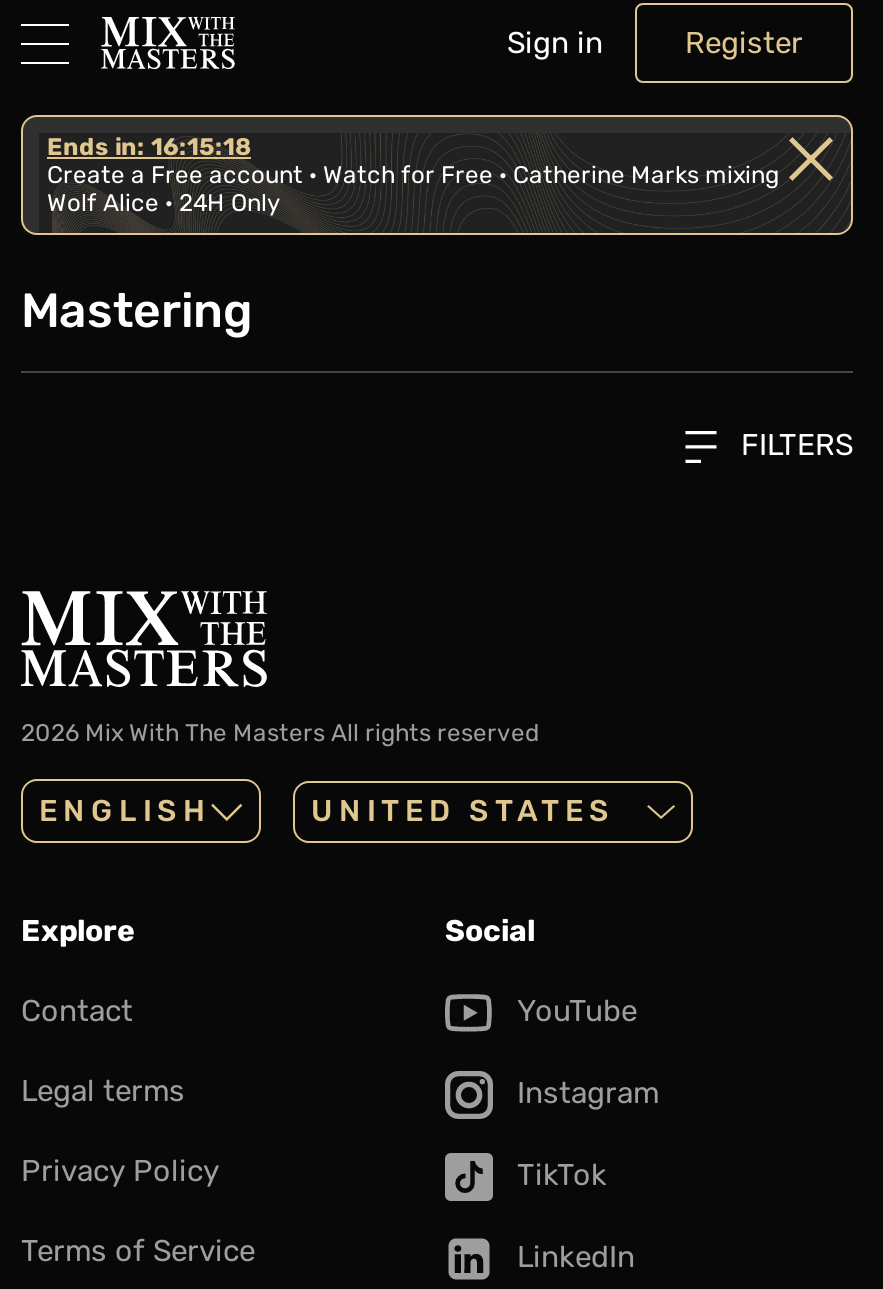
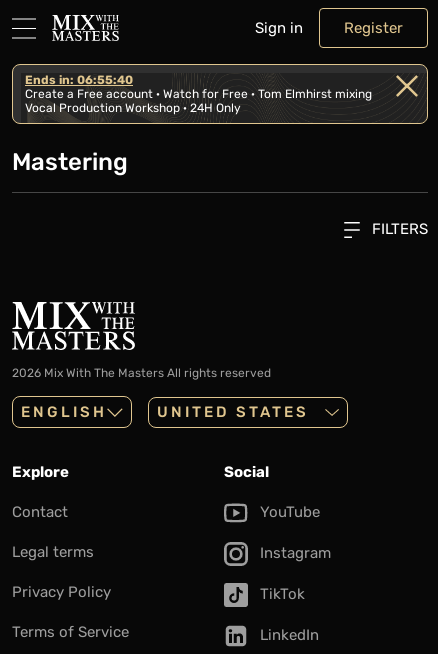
- Ends in: 16:15:18
- Create a Free account · Watch for Free · Catherine Marks mixing
- Wolf Alice · 24H Only
+ Ends in: 06:55:40
+ Create a Free account · Watch for Free · Tom Elmhirst mixing
+ Vocal Production Workshop · 24H Only
